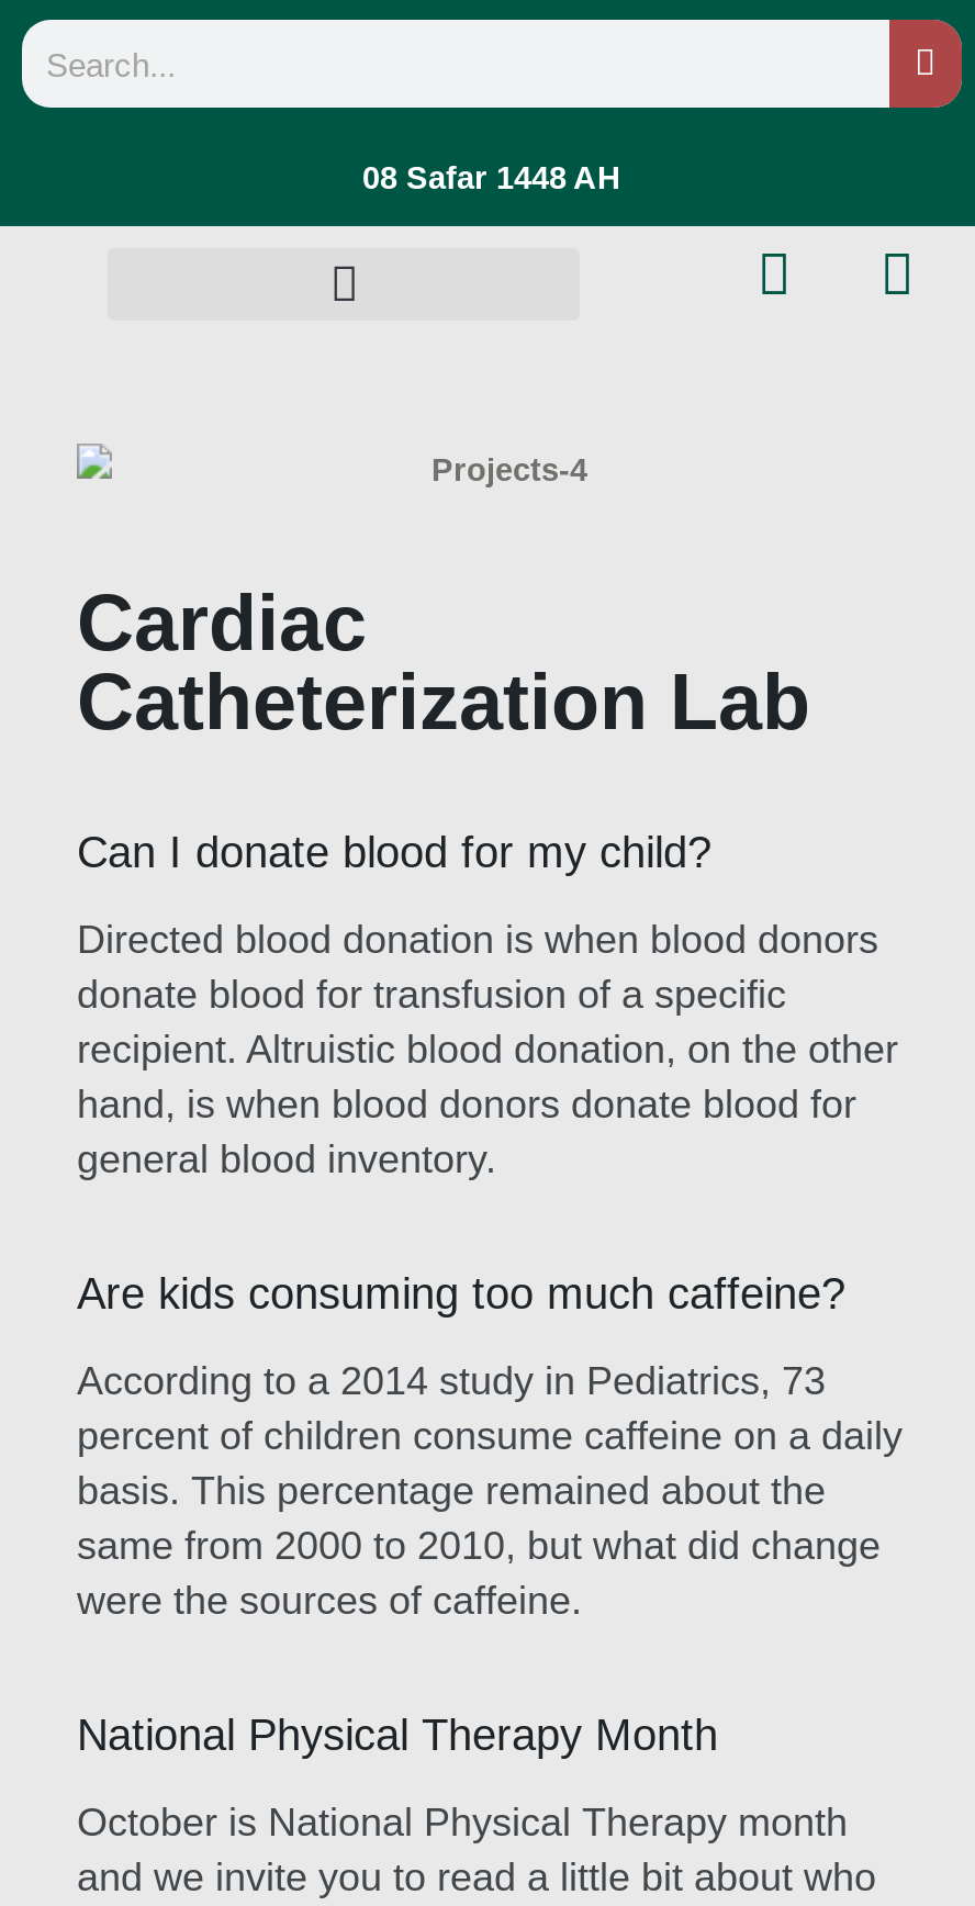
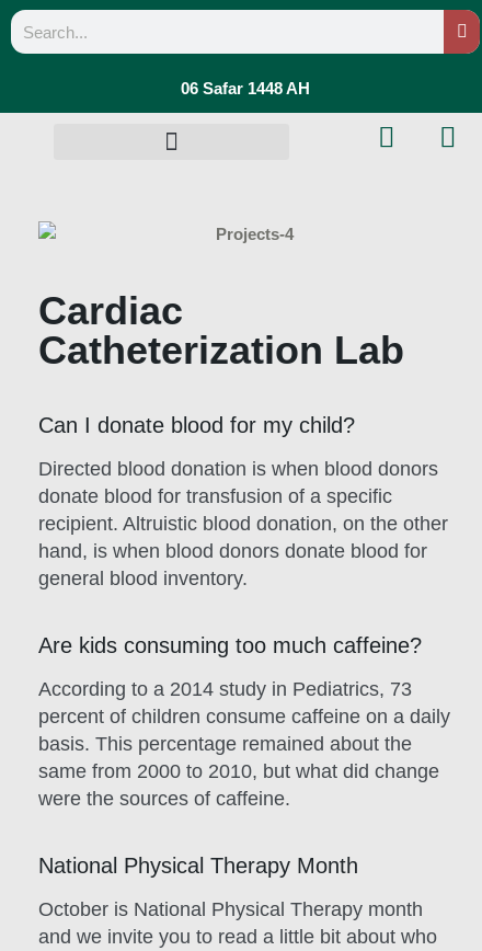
- 08 Safar 1448 AH
+ 06 Safar 1448 AH
